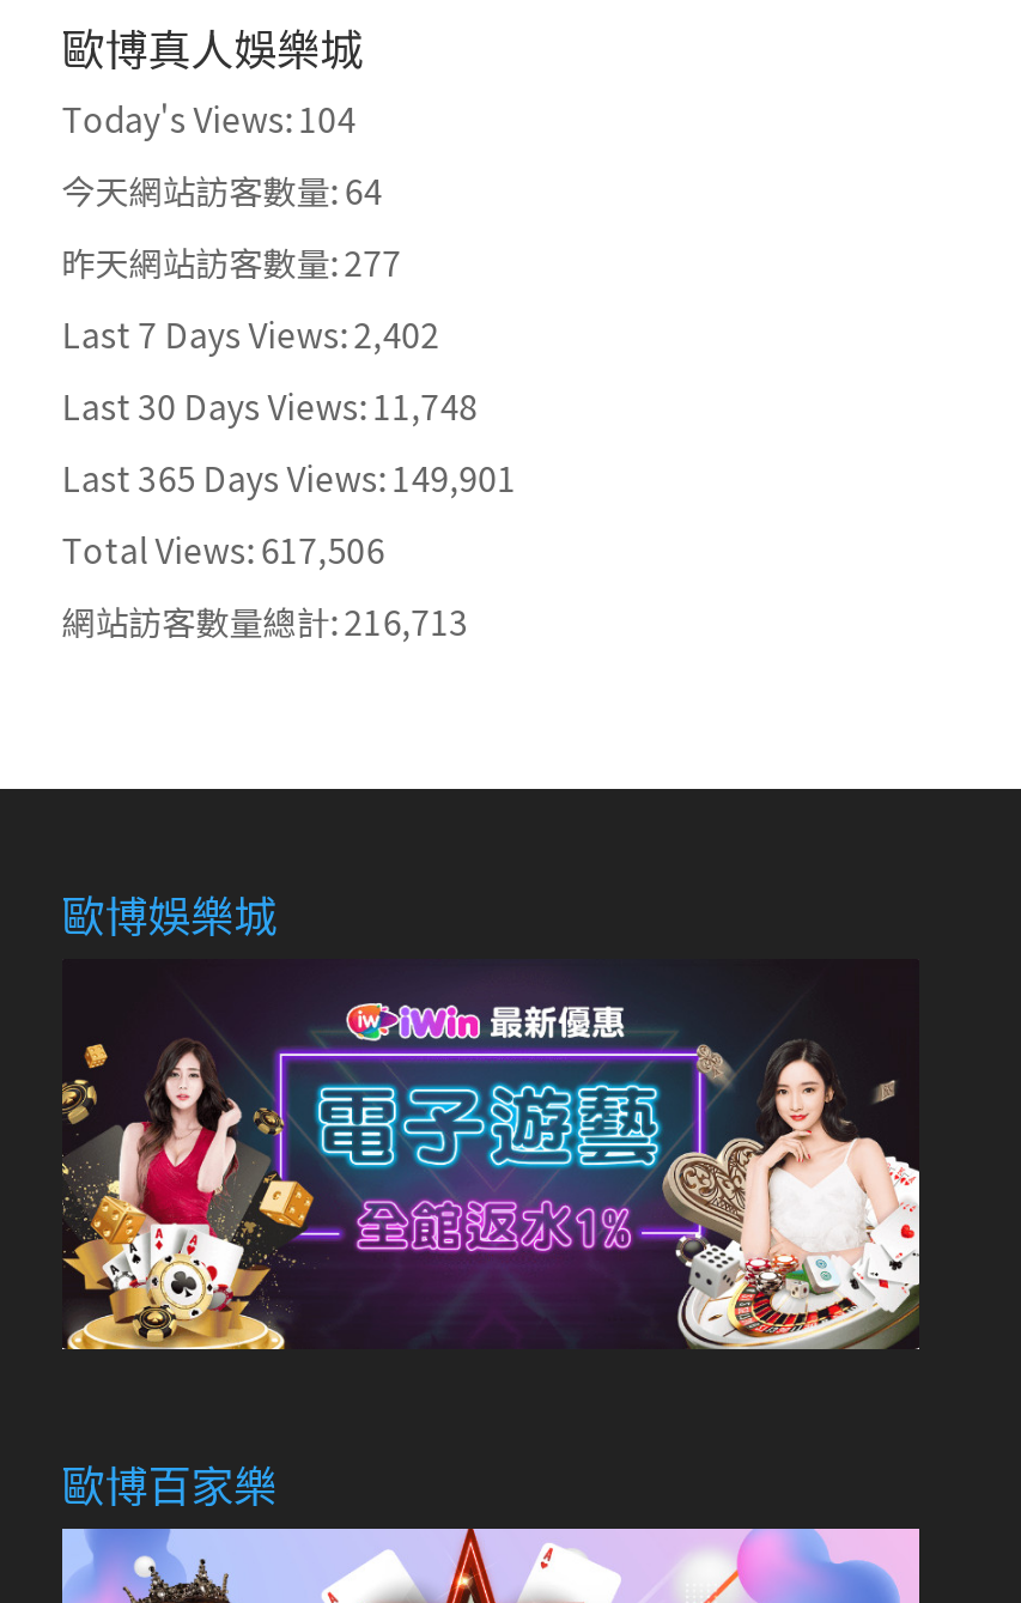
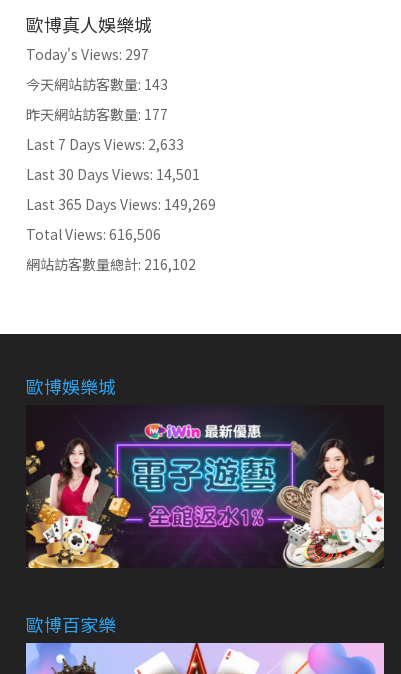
- Today's Views: 104
+ Today's Views: 297

- 今天網站訪客數量: 64
+ 今天網站訪客數量: 143

- 昨天網站訪客數量: 277
+ 昨天網站訪客數量: 177

- Last 7 Days Views: 2,402
+ Last 7 Days Views: 2,633

- Last 30 Days Views: 11,748
+ Last 30 Days Views: 14,501

- Last 365 Days Views: 149,901
+ Last 365 Days Views: 149,269

- Total Views: 617,506
+ Total Views: 616,506

- 網站訪客數量總計: 216,713
+ 網站訪客數量總計: 216,102
